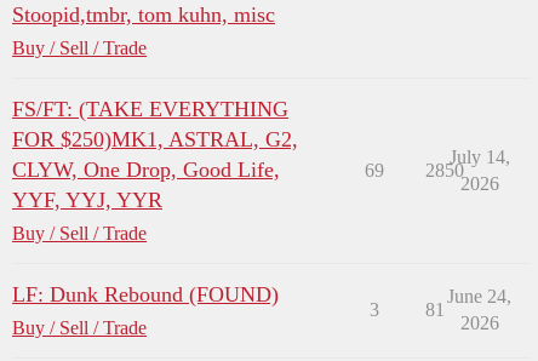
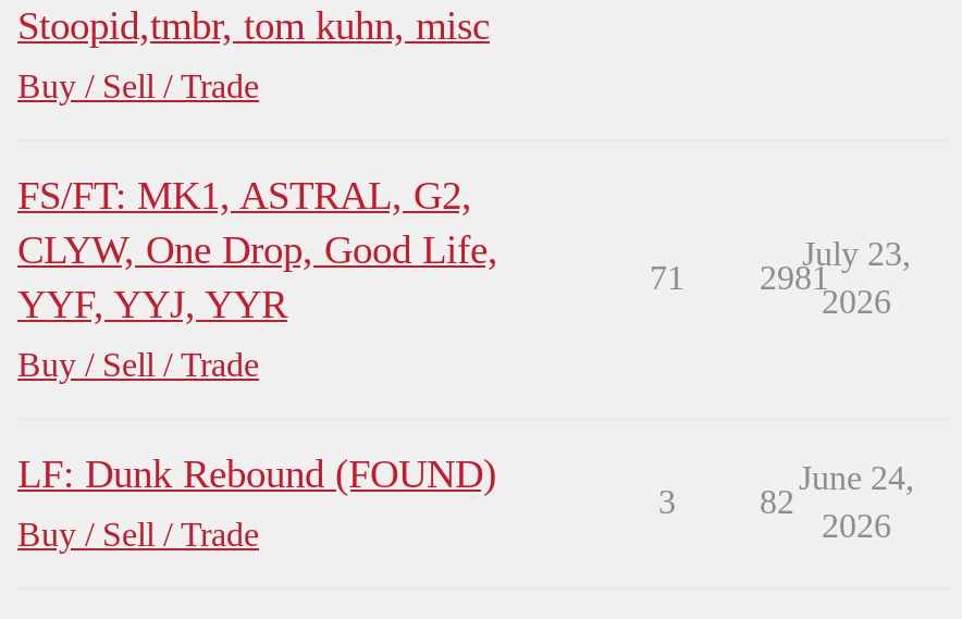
- FS/FT: (TAKE EVERYTHING
- FOR $250)MK1, ASTRAL, G2,
+ FS/FT: MK1, ASTRAL, G2,

- July 14,
+ July 23,

- 69
+ 71

- 2850
+ 2981

- 81
+ 82
